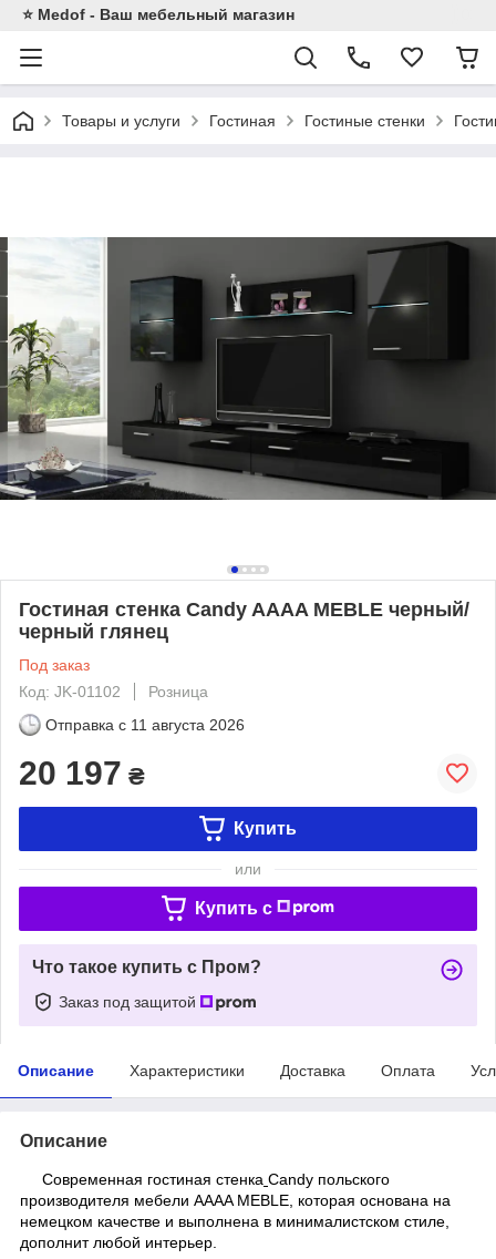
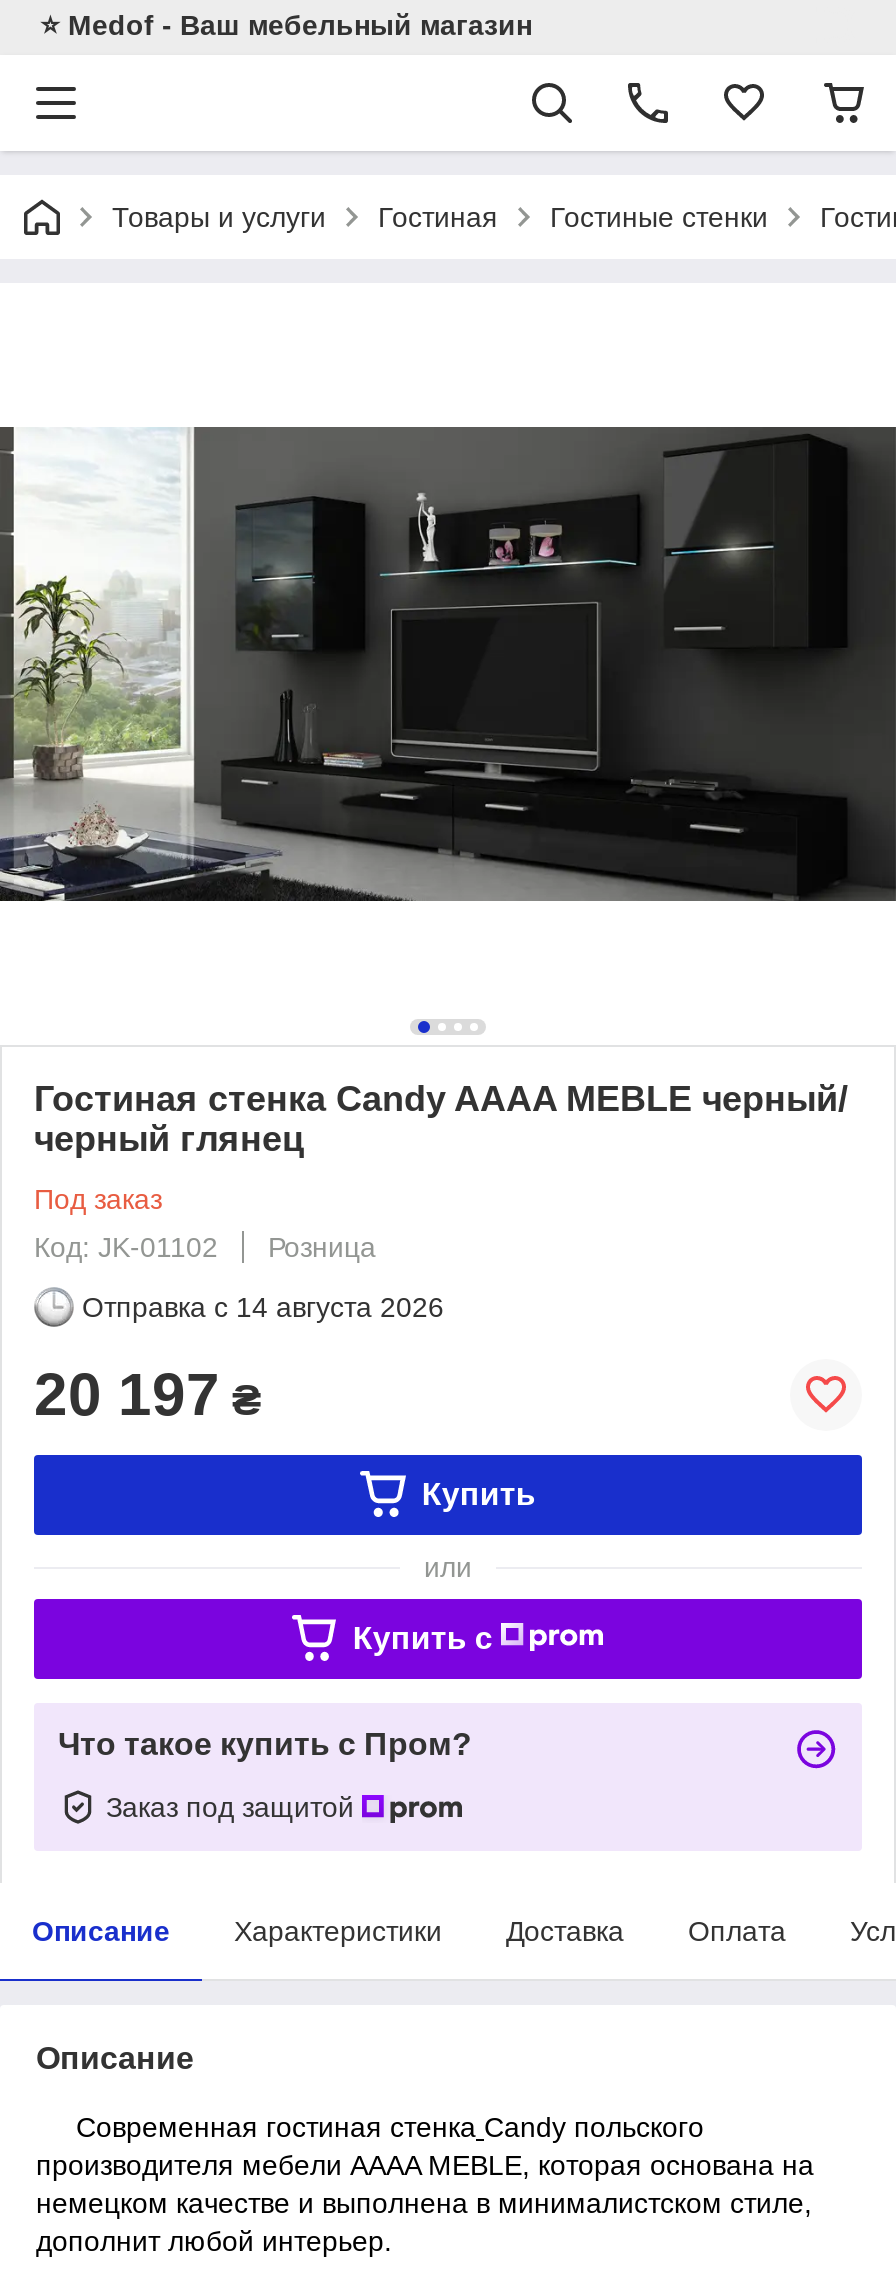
- Отправка с 11 августа 2026
+ Отправка с 14 августа 2026
